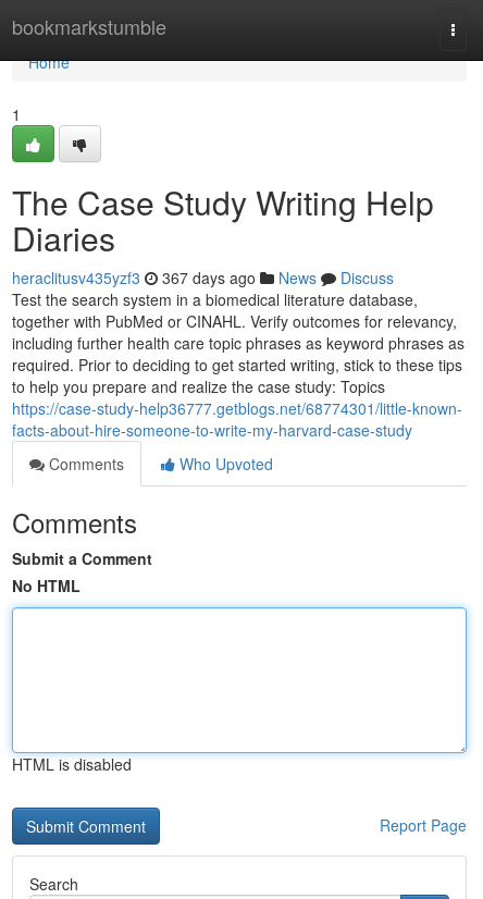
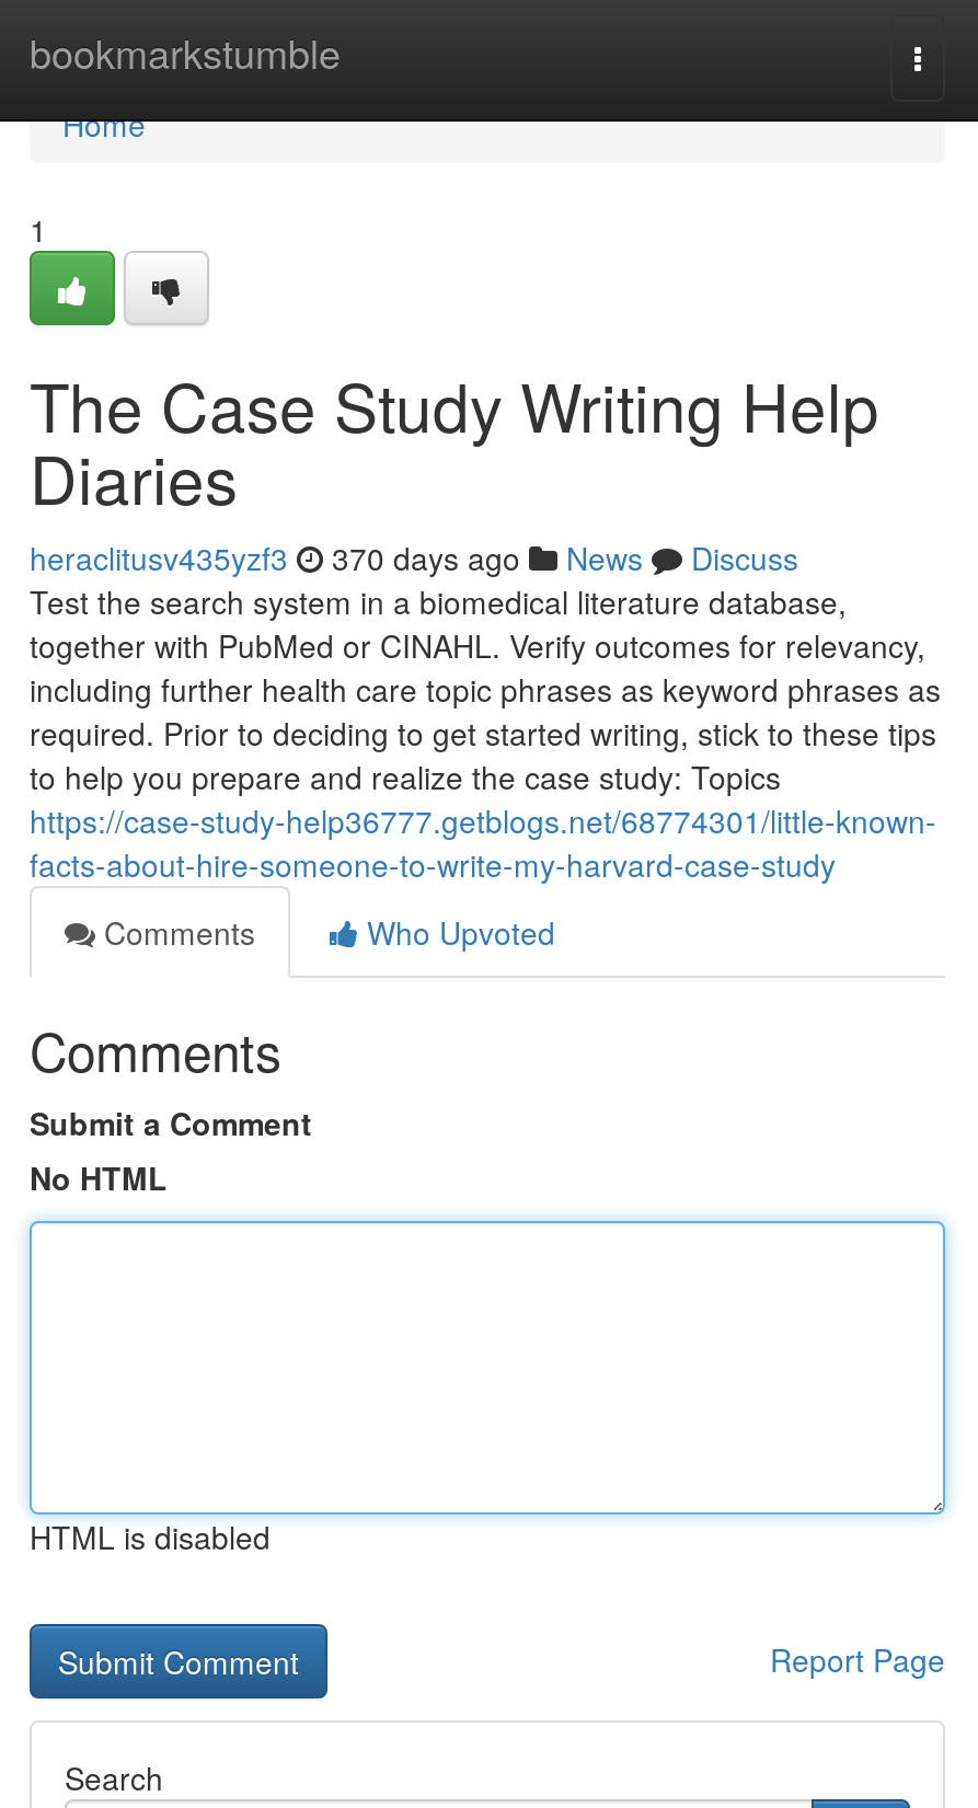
- heraclitusv435yzf3 367 days ago News Discuss
+ heraclitusv435yzf3 370 days ago News Discuss
